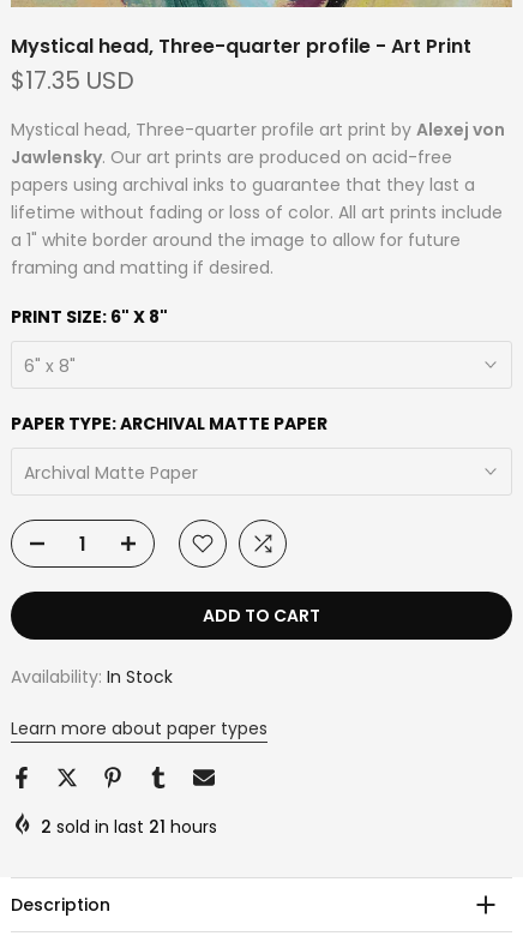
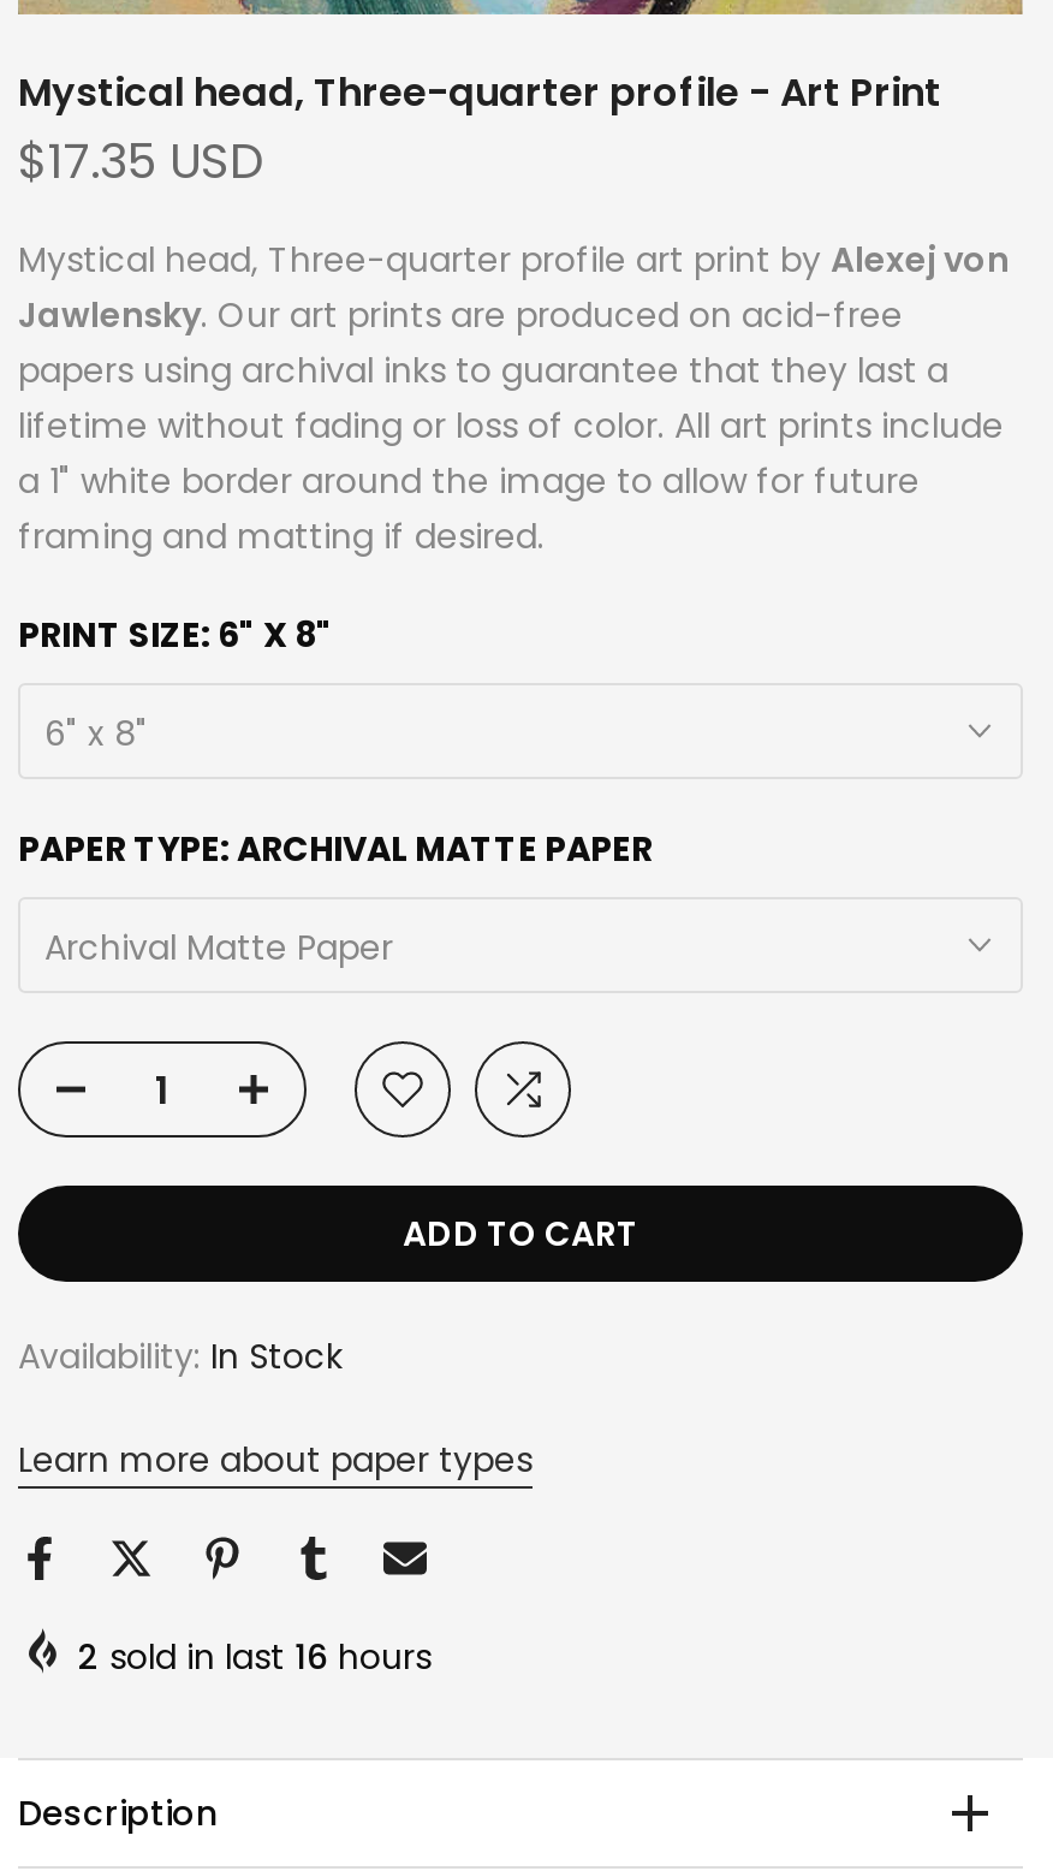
- 2 sold in last 21 hours
+ 2 sold in last 16 hours
